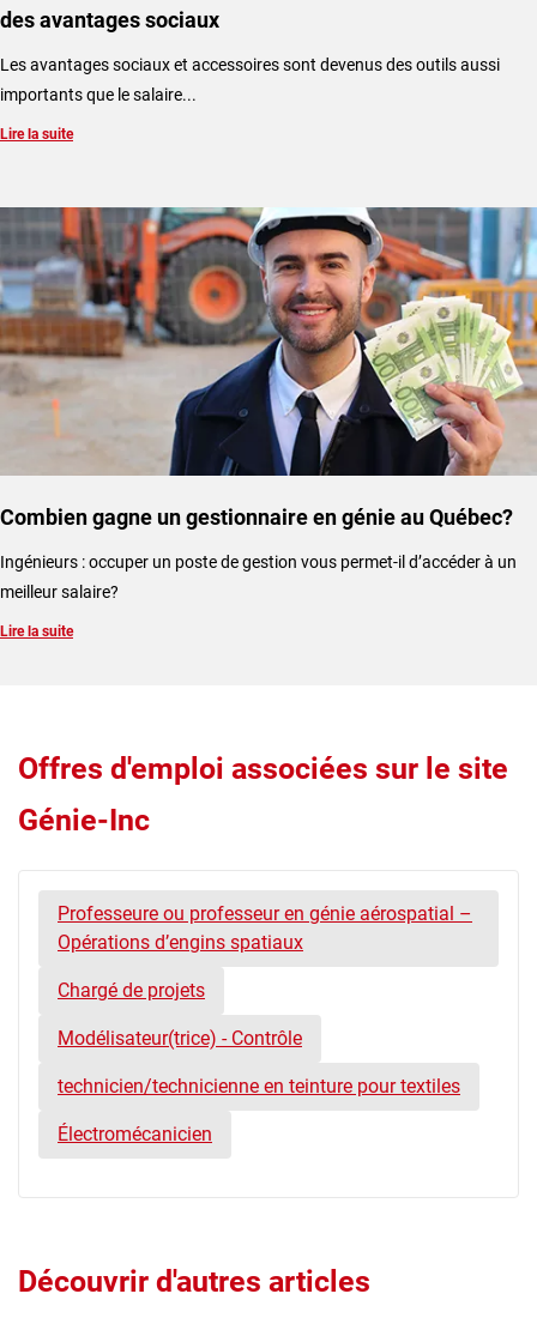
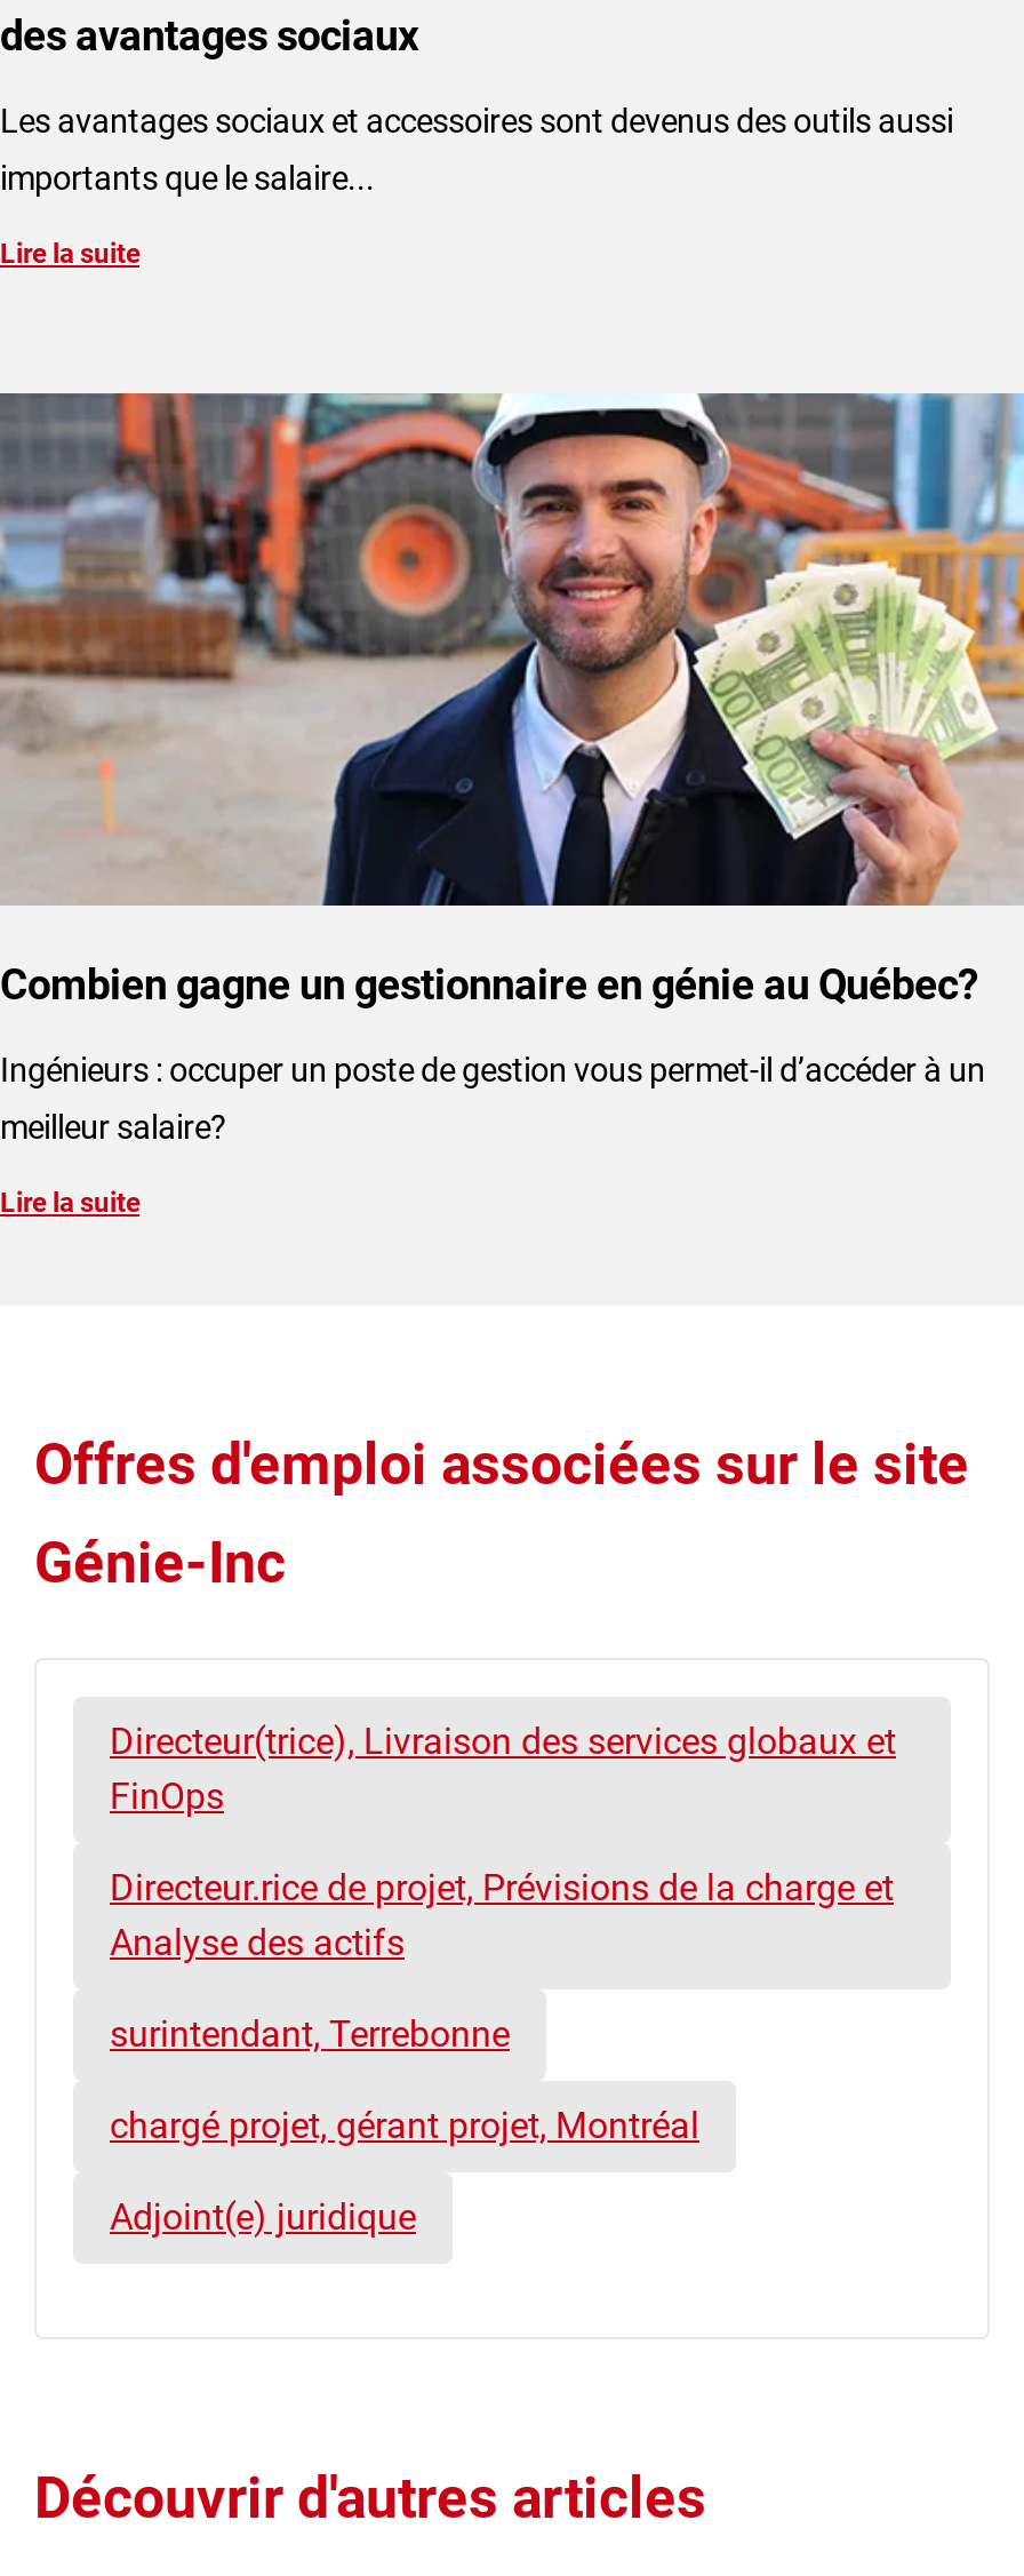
- Professeure ou professeur en génie aérospatial –
- Opérations d’engins spatiaux
+ Directeur(trice), Livraison des services globaux et
+ FinOps

- Chargé de projets
+ Directeur.rice de projet, Prévisions de la charge et
+ Analyse des actifs

- Modélisateur(trice) - Contrôle
+ surintendant, Terrebonne

- technicien/technicienne en teinture pour textiles
+ chargé projet, gérant projet, Montréal

- Électromécanicien
+ Adjoint(e) juridique
